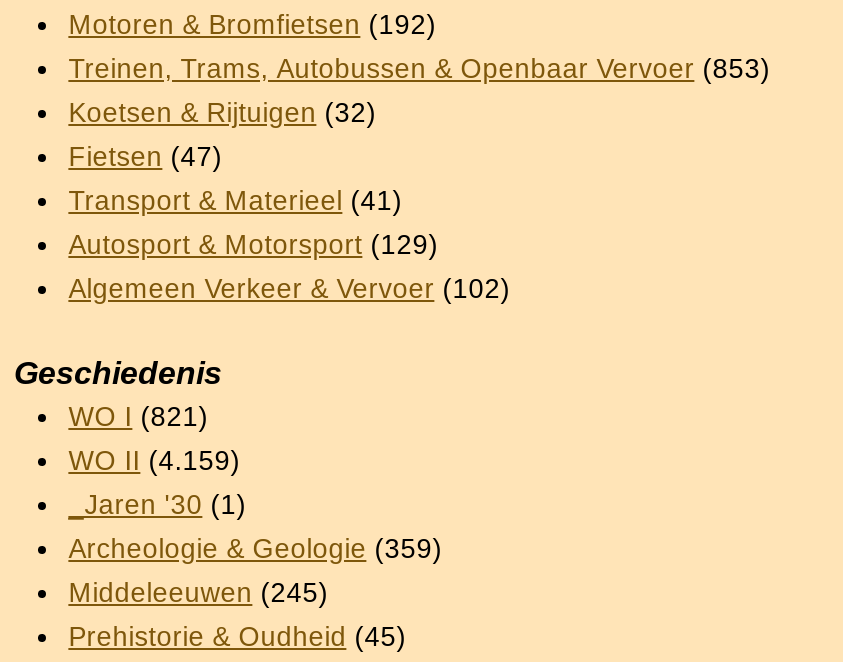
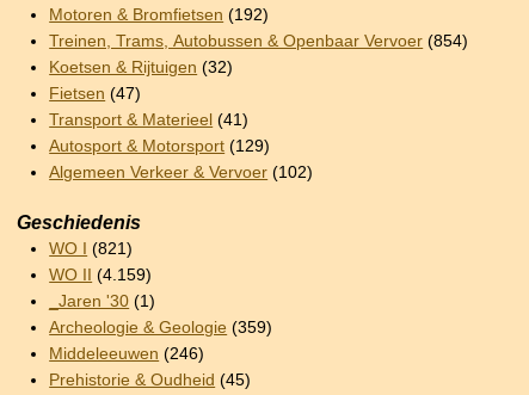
- Treinen, Trams, Autobussen & Openbaar Vervoer (853)
+ Treinen, Trams, Autobussen & Openbaar Vervoer (854)

- Middeleeuwen (245)
+ Middeleeuwen (246)
